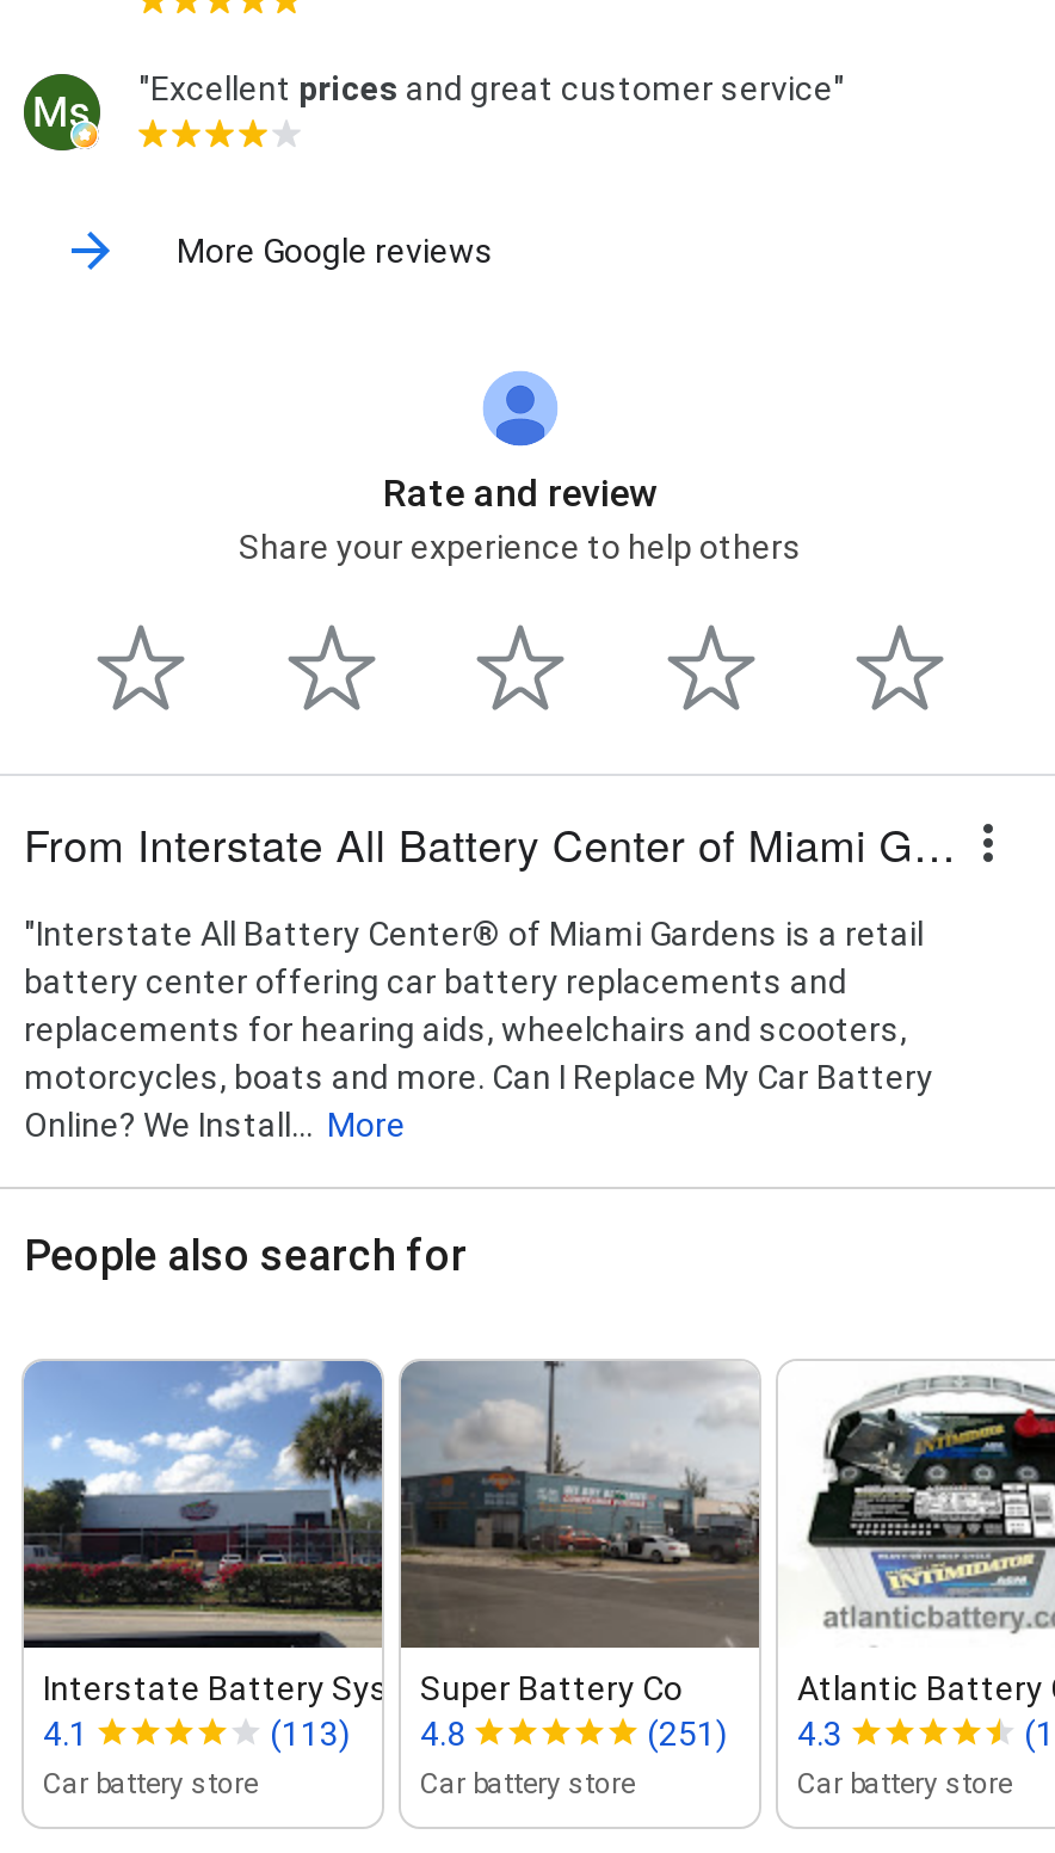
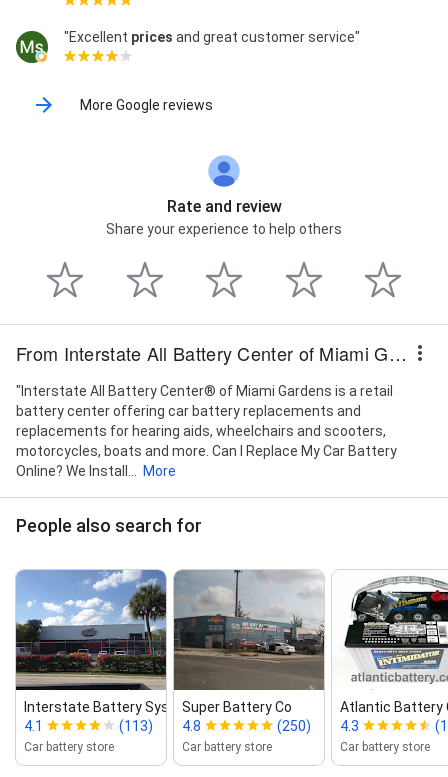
- (251) 4.3
+ (250) 4.3
